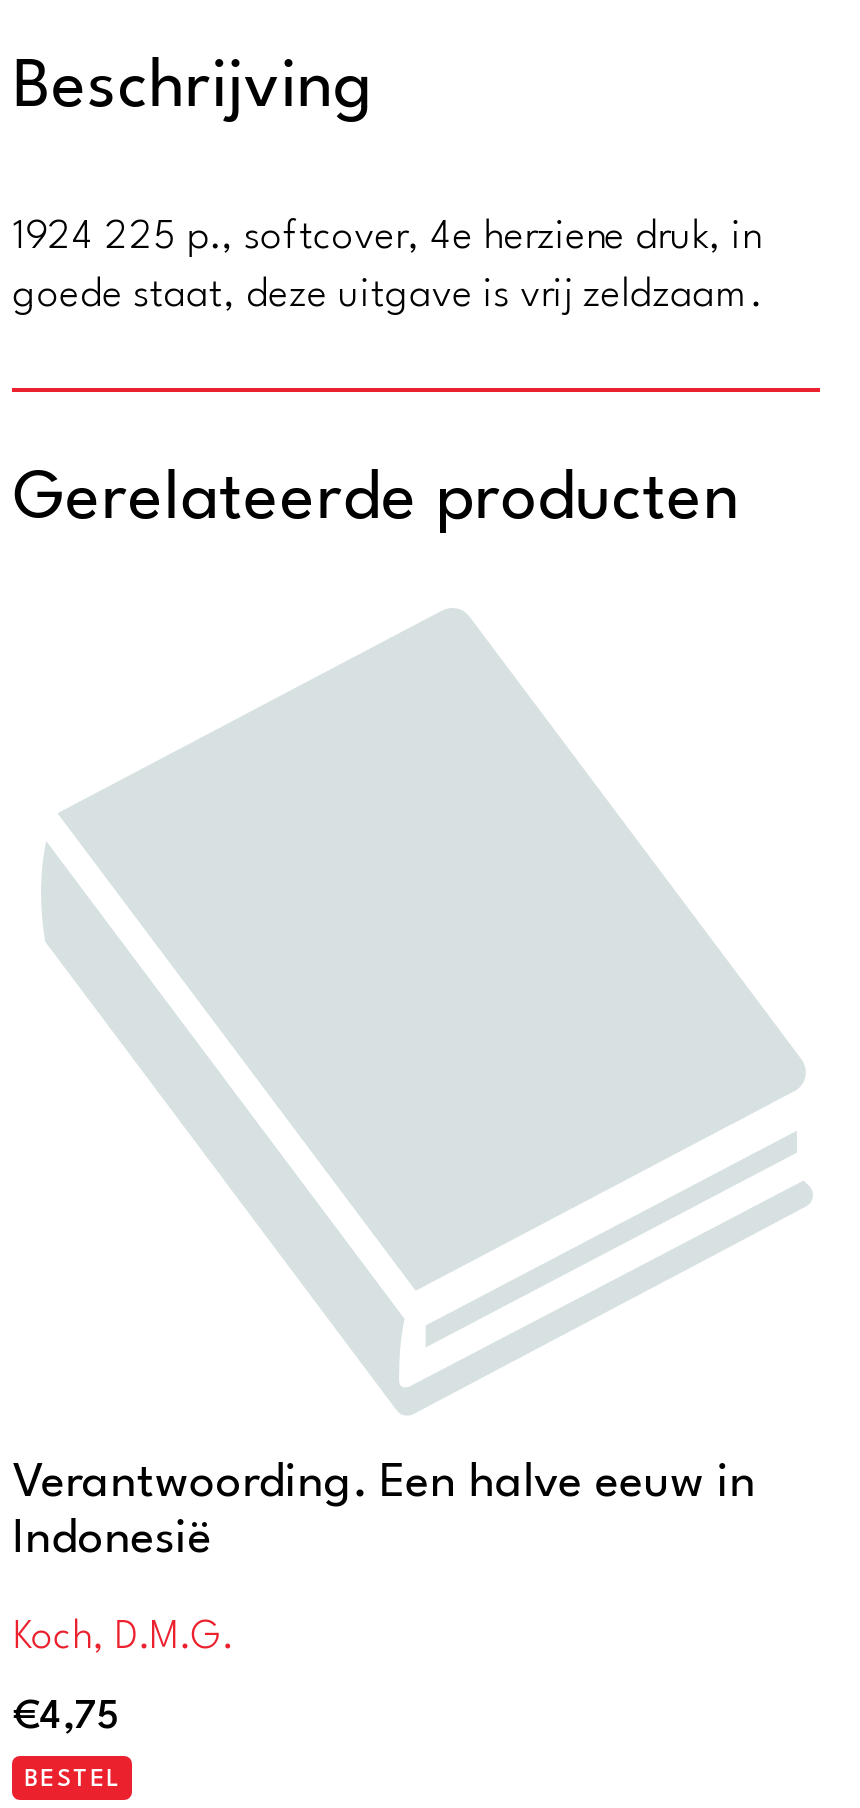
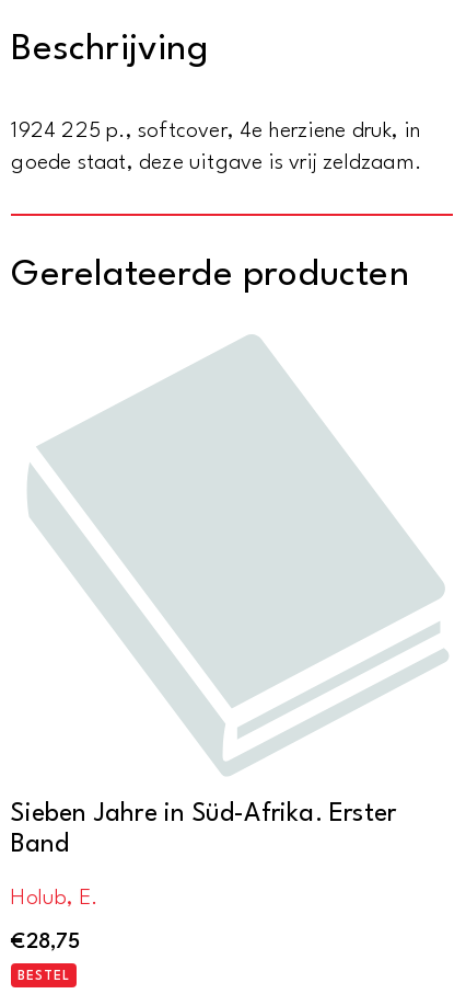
- Verantwoording. Een halve eeuw in
- Indonesië
+ Sieben Jahre in Süd-Afrika. Erster
+ Band

- Koch, D.M.G.
+ Holub, E.

- €4,75
+ €28,75
